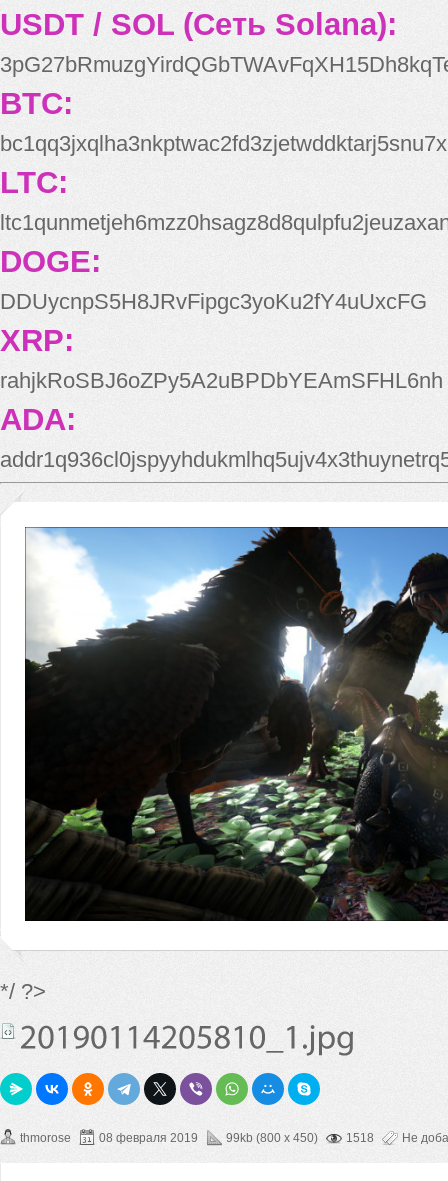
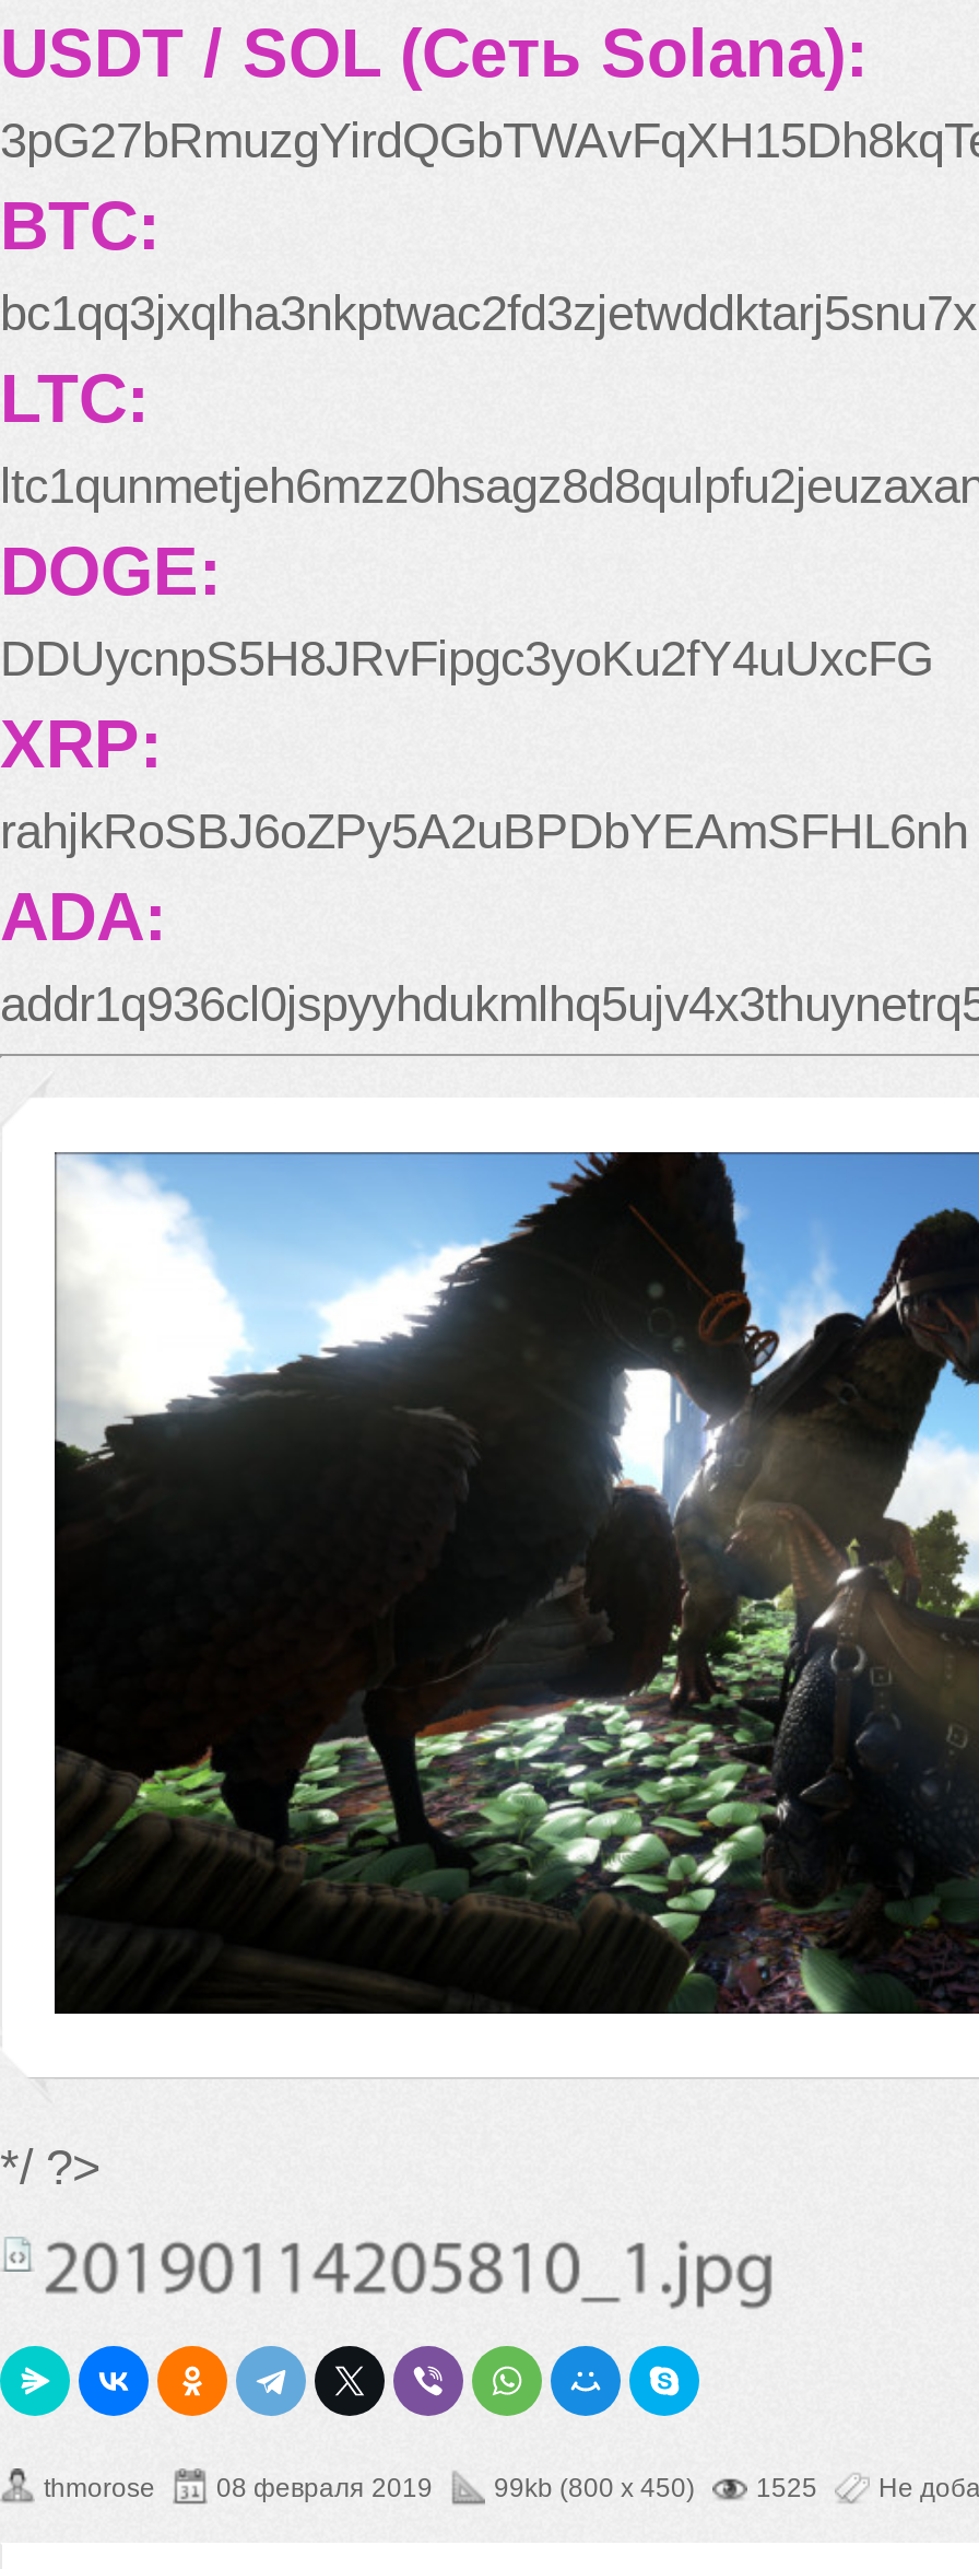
- 1518
+ 1525
